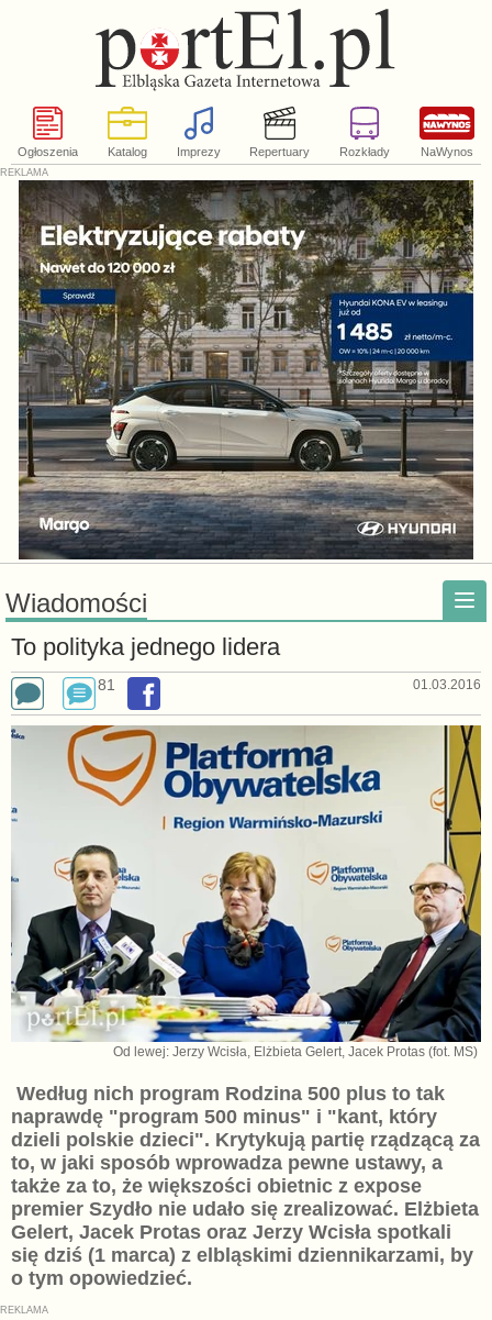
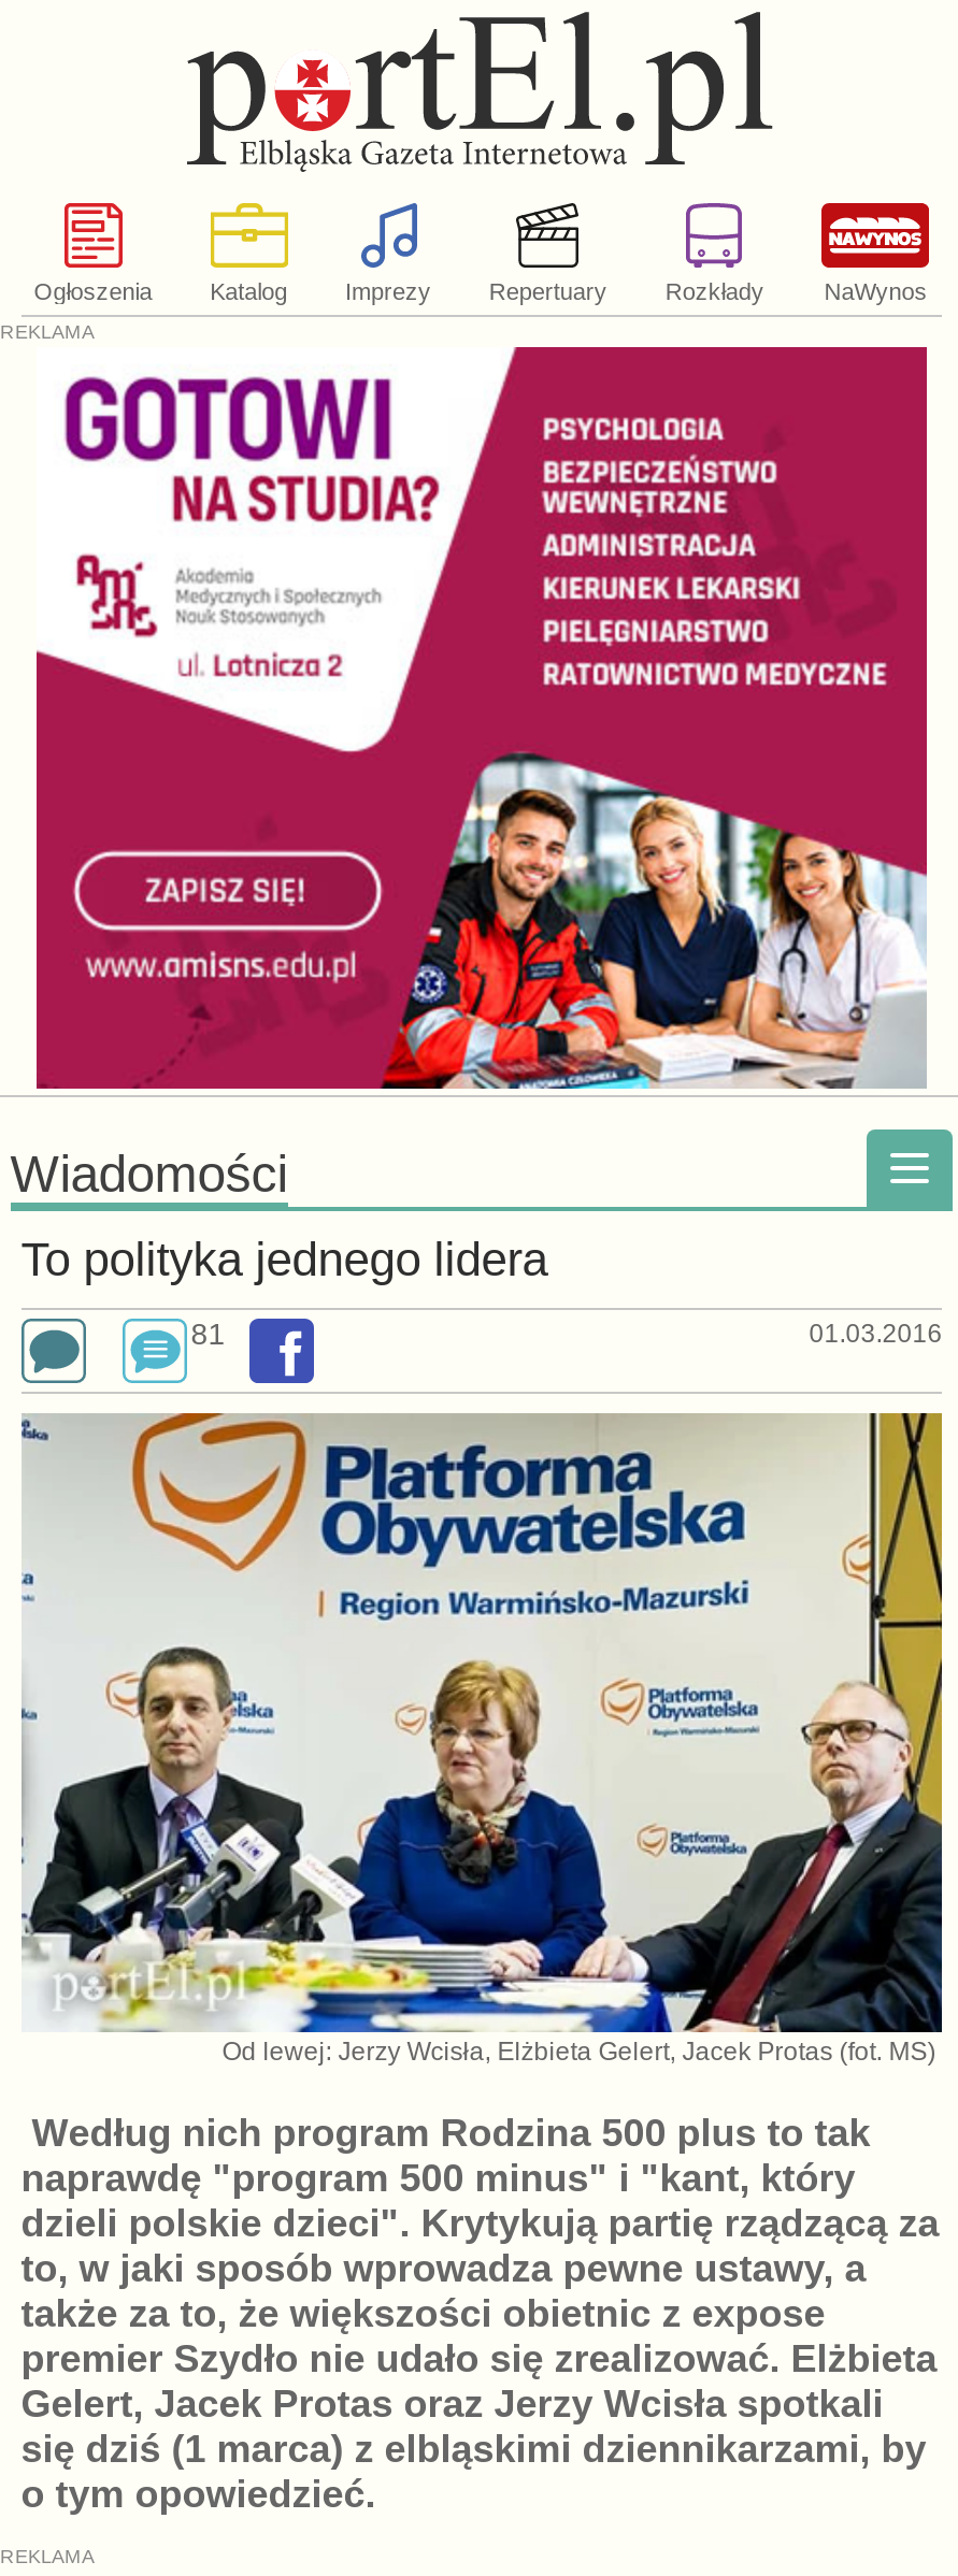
- [image]
+ [image]
